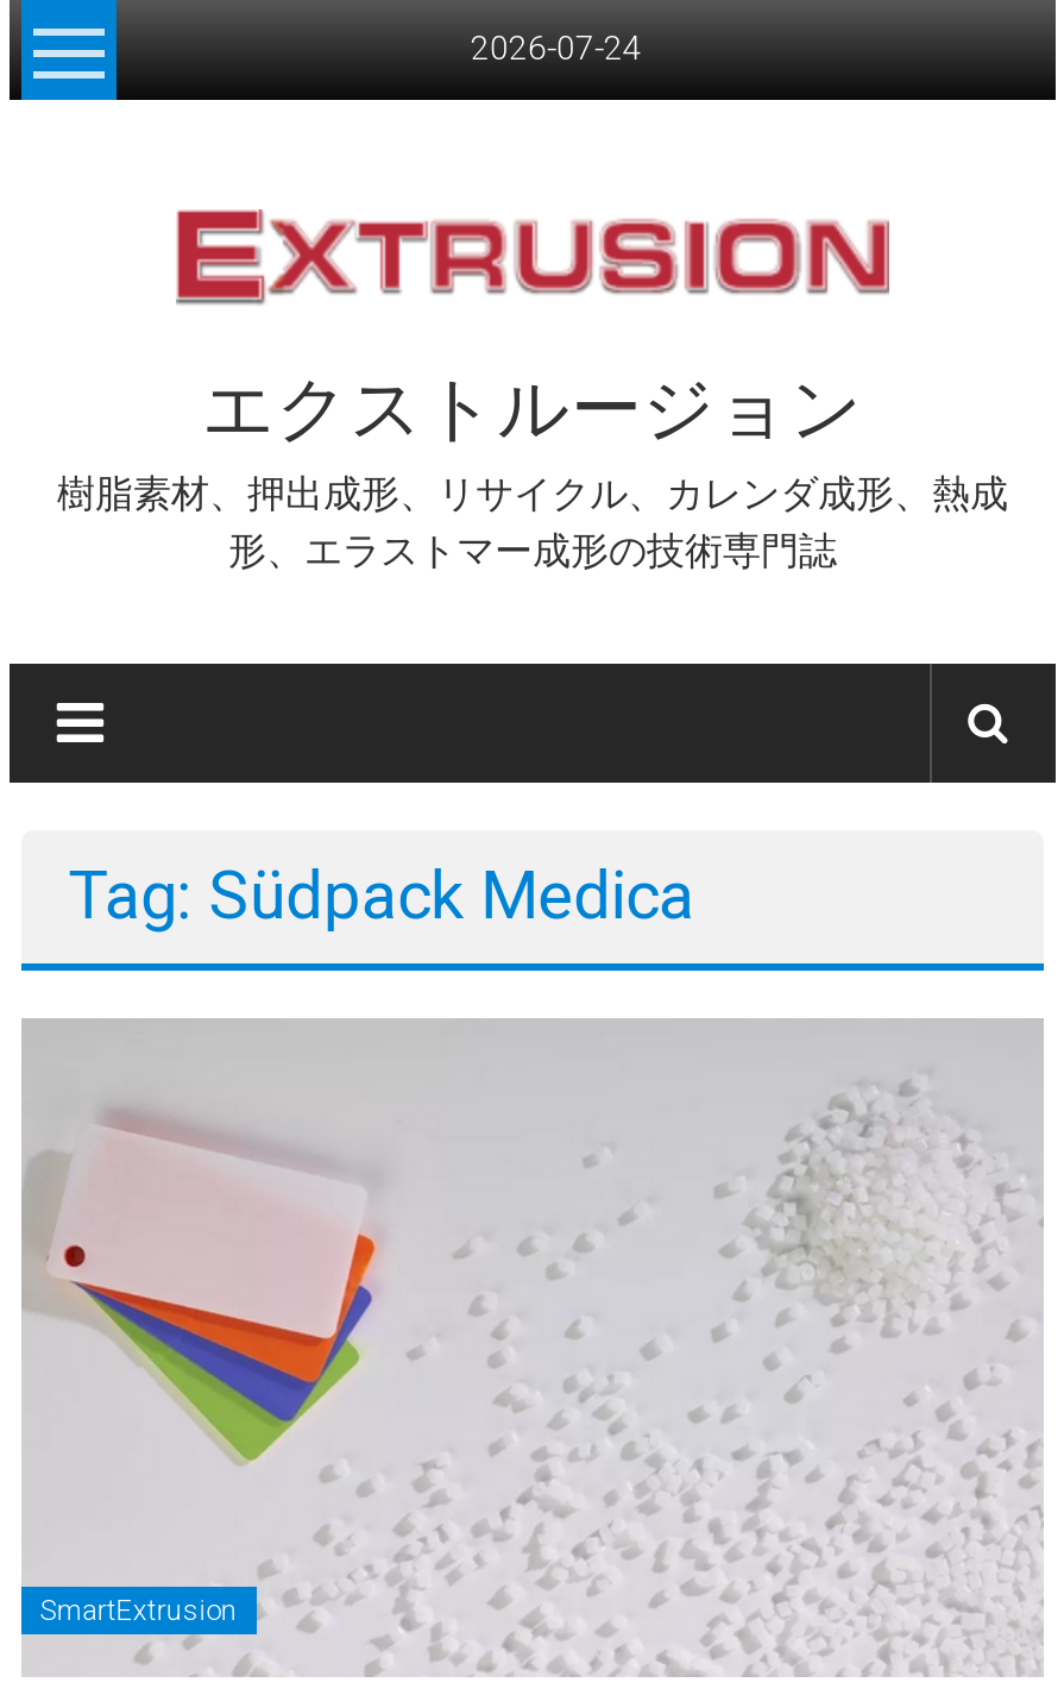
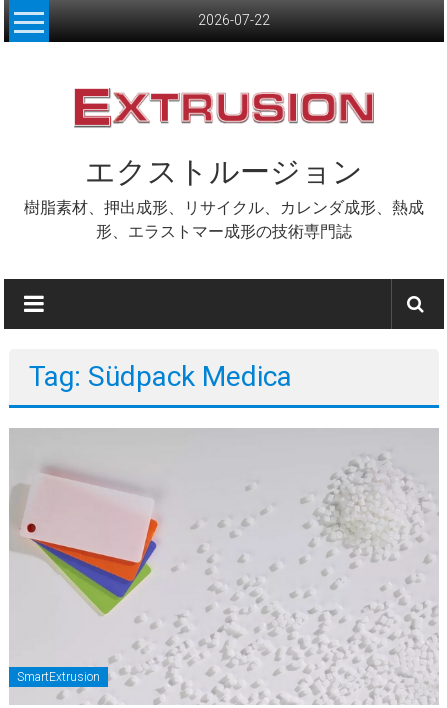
- 2026-07-24
+ 2026-07-22
